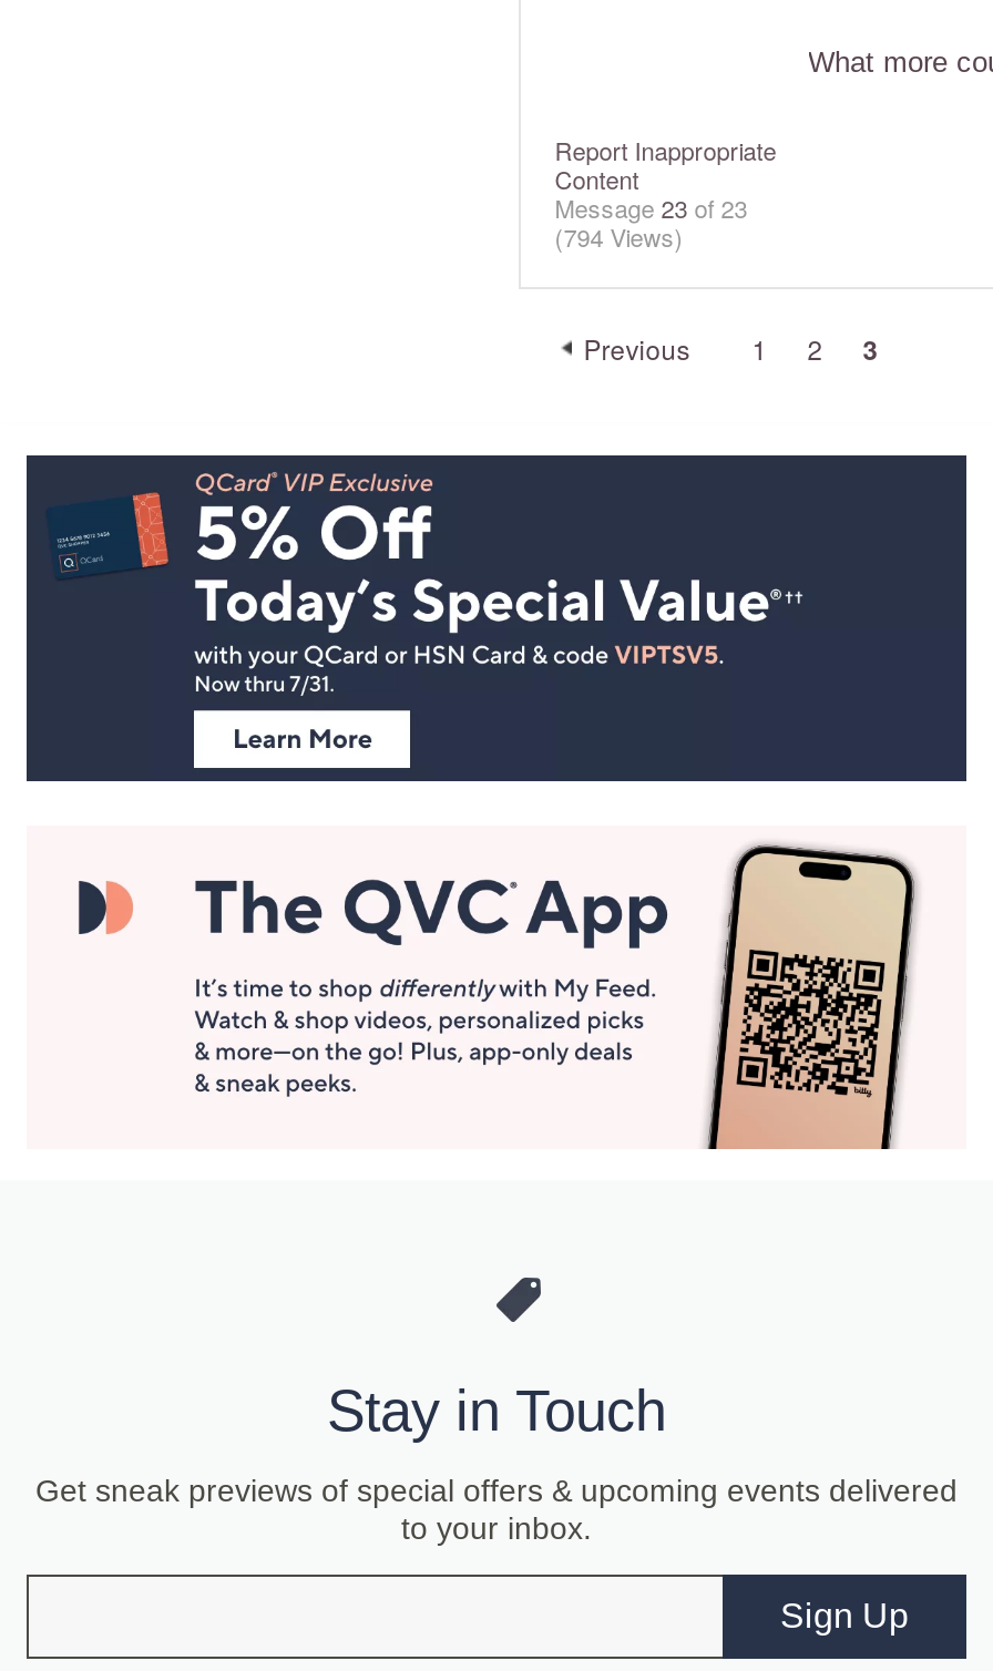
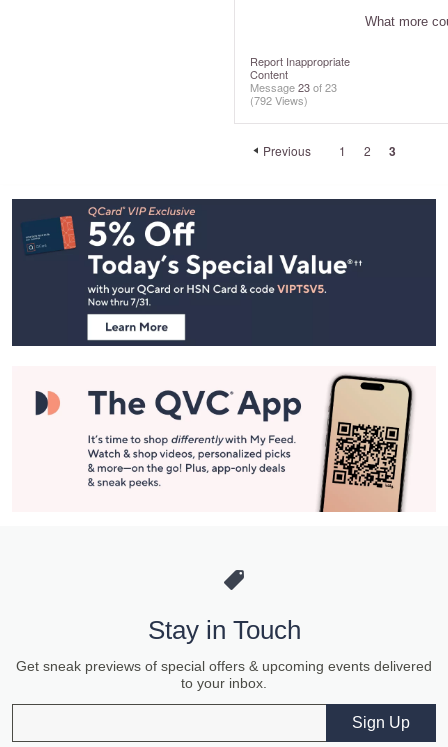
- (794 Views)
+ (792 Views)
